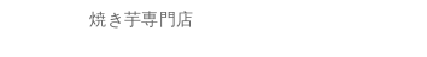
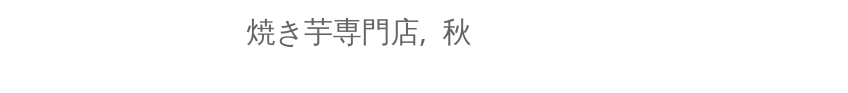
+ 秋
